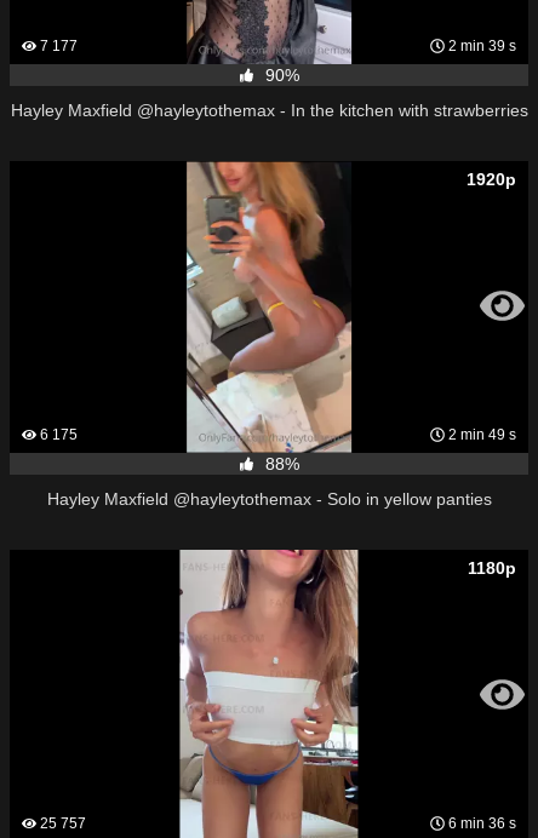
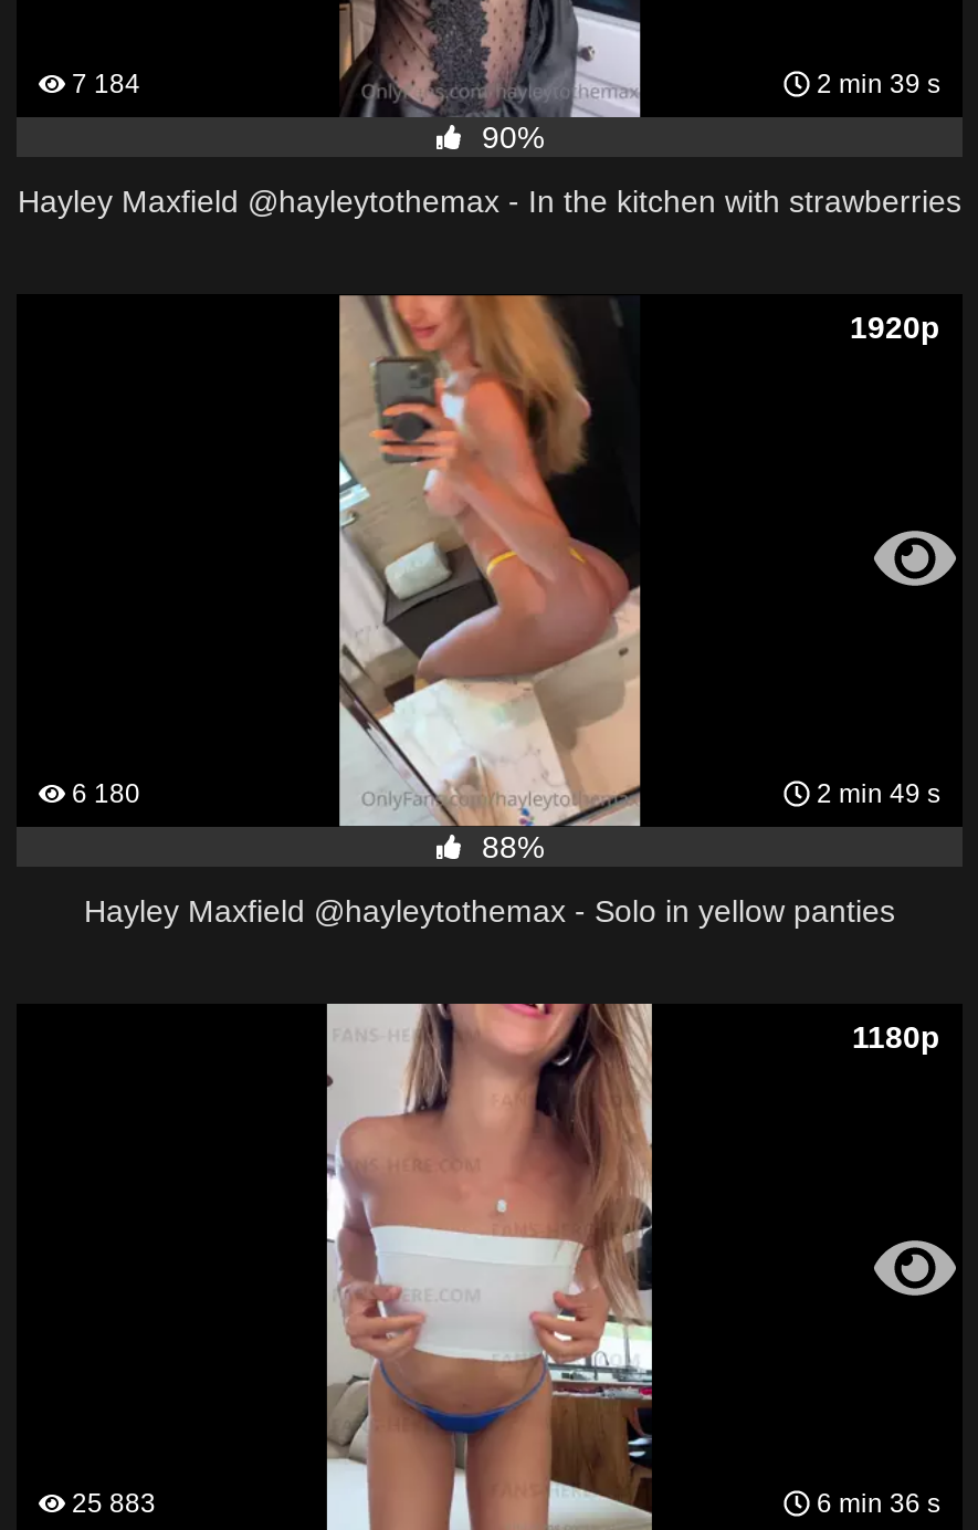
- 7 177
+ 7 184

- 6 175
+ 6 180

- 25 757
+ 25 883
